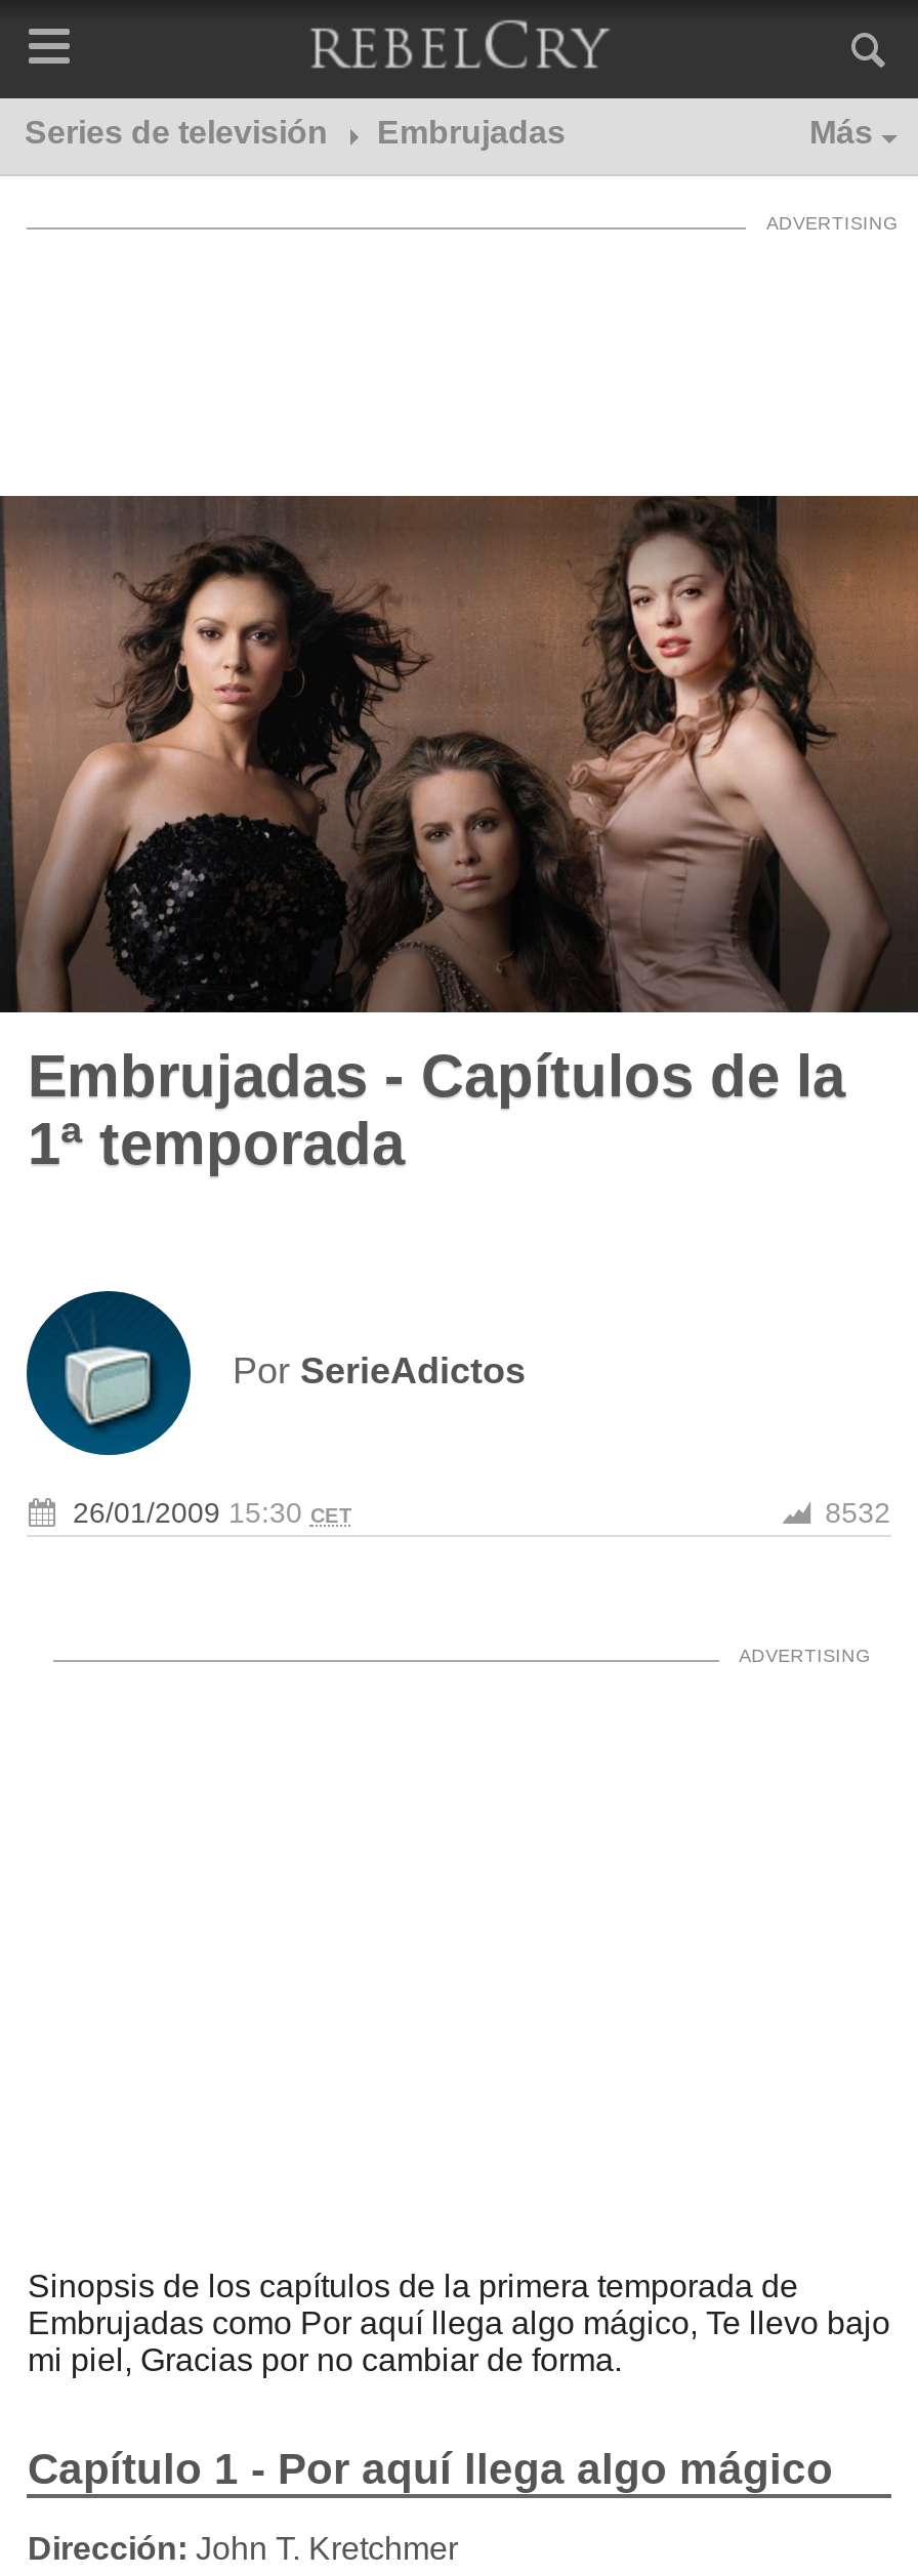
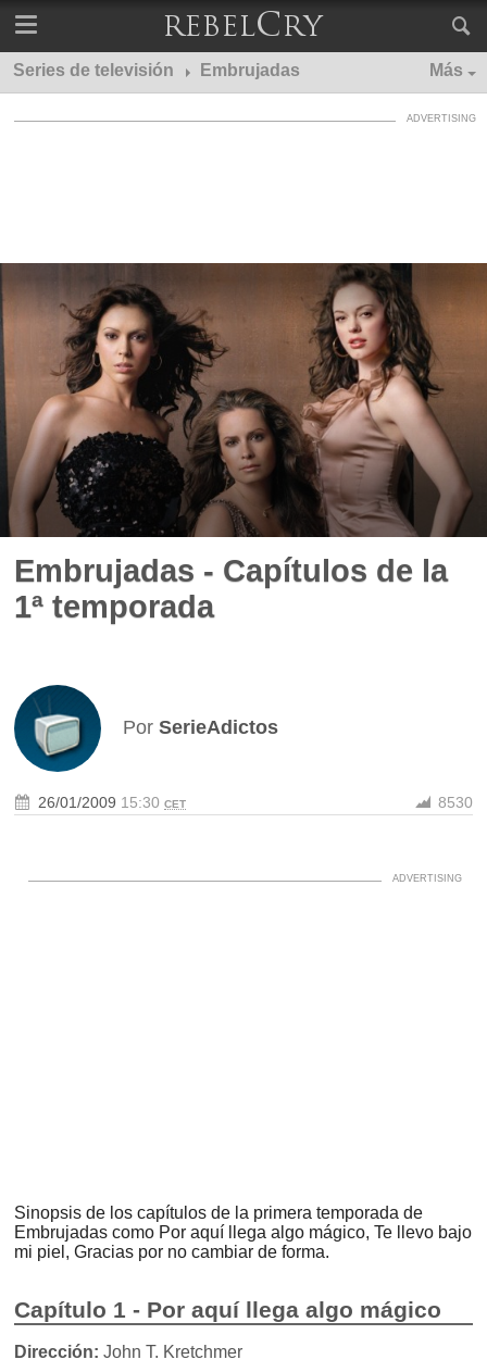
- 8532
+ 8530
